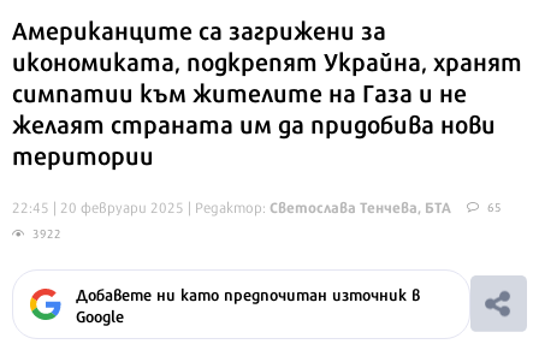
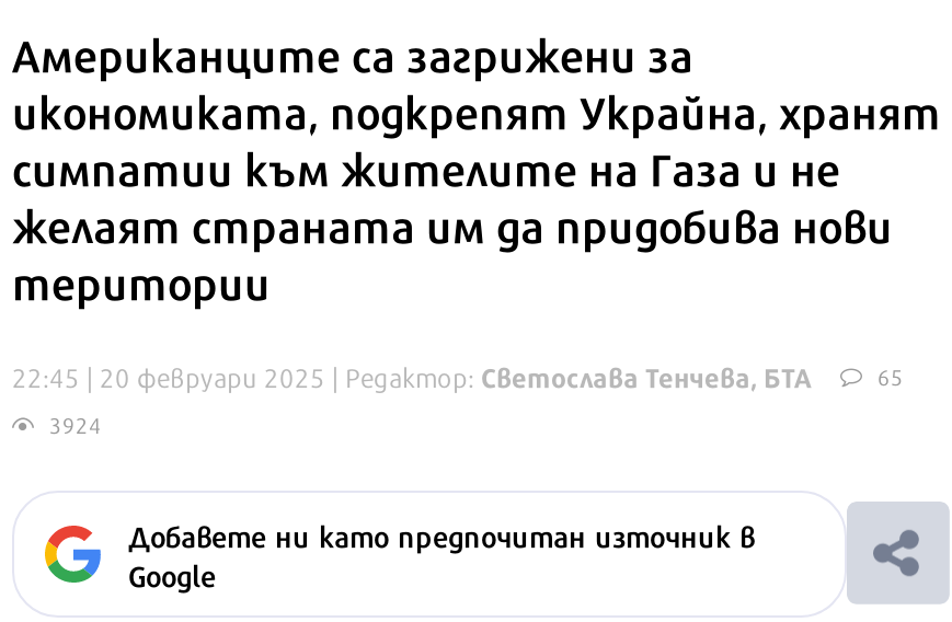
- 3922
+ 3924
